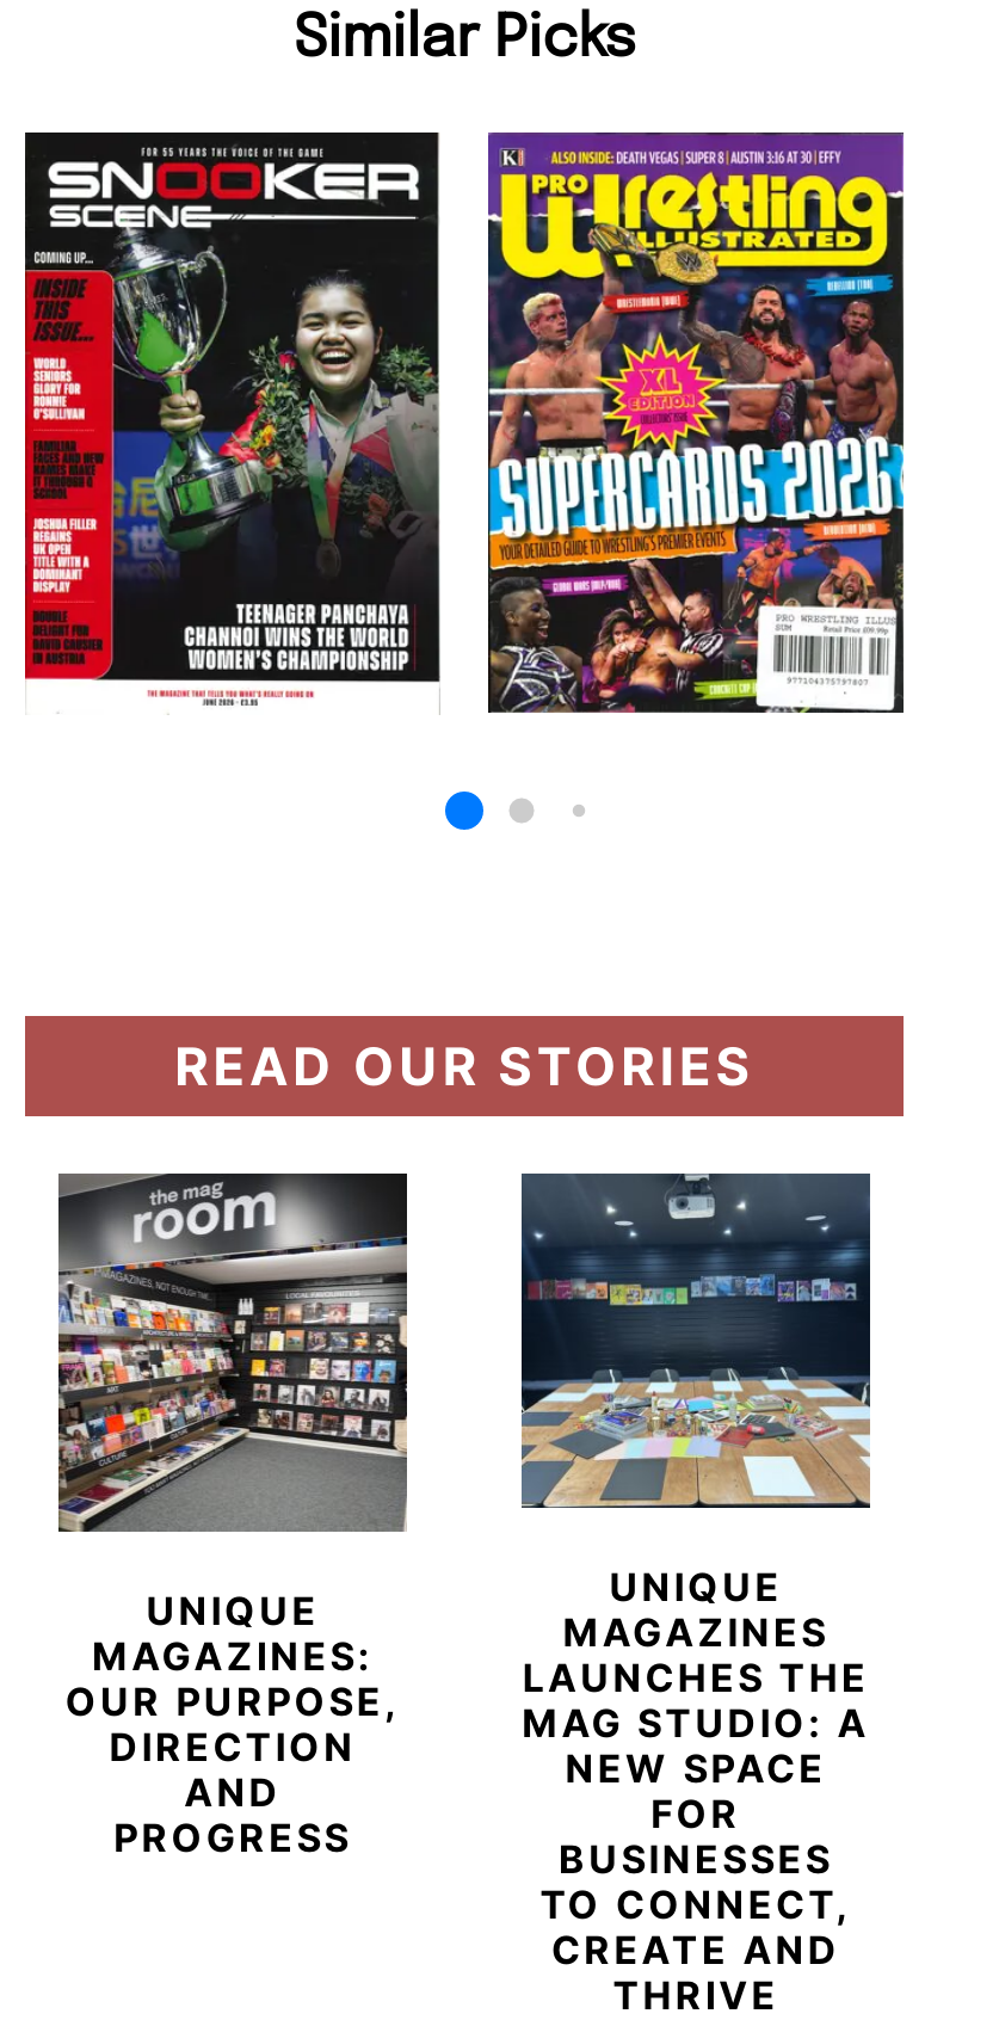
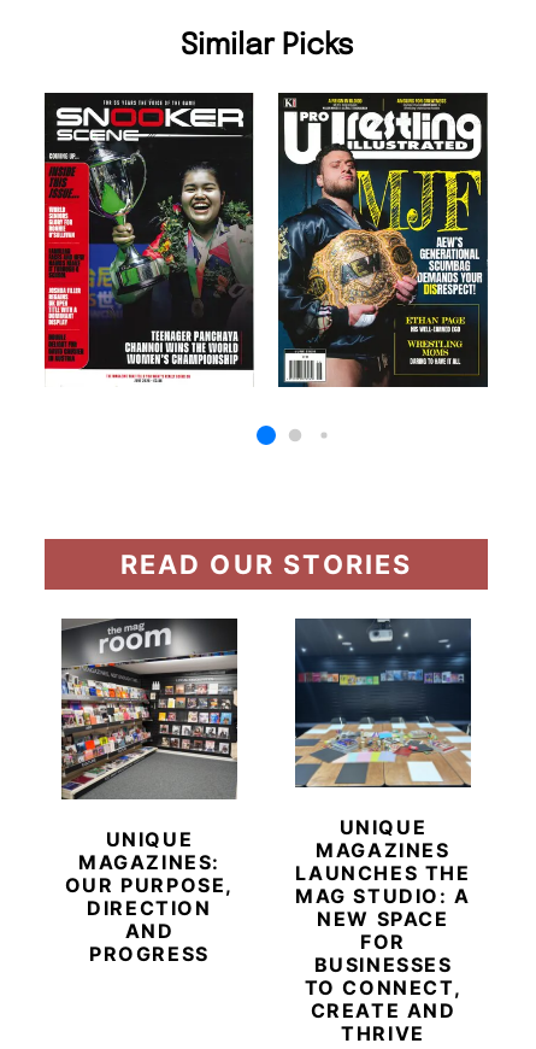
- [image]
+ [image]
